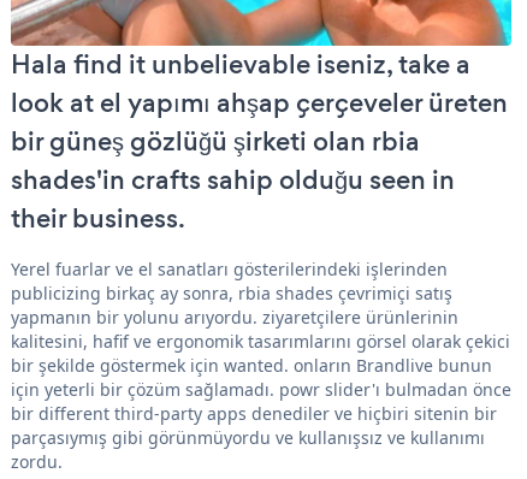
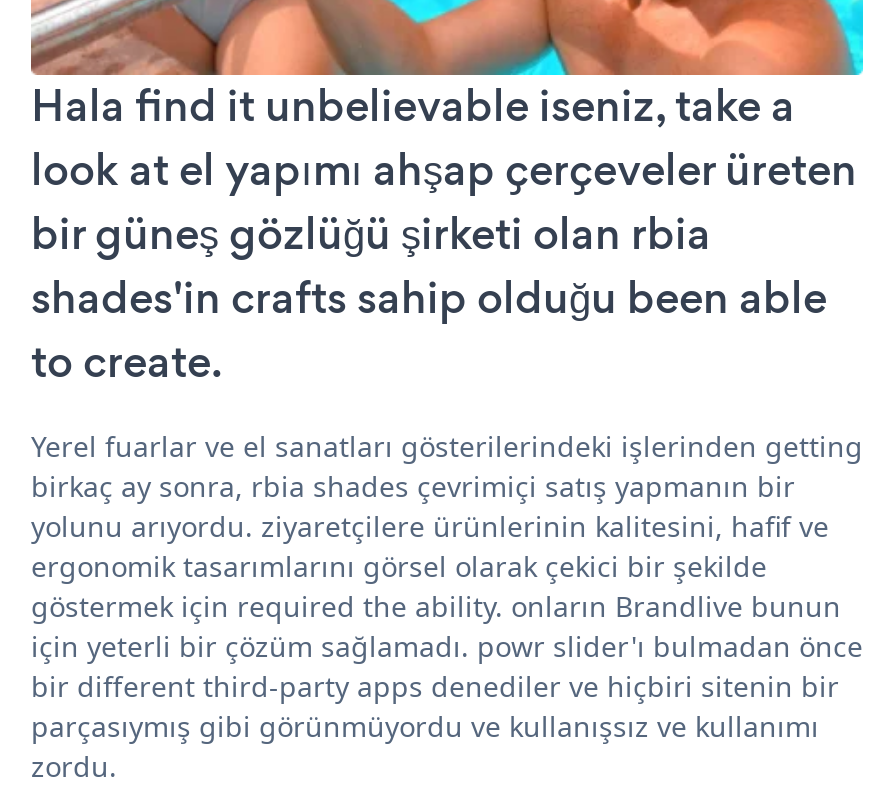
- shades'in crafts sahip olduğu seen in
- their business.
+ shades'in crafts sahip olduğu been able
+ to create.

- Yerel fuarlar ve el sanatları gösterilerindeki işlerinden
- publicizing birkaç ay sonra, rbia shades çevrimiçi satış
- yapmanın bir yolunu arıyordu. ziyaretçilere ürünlerinin
- kalitesini, hafif ve ergonomik tasarımlarını görsel olarak çekici
- bir şekilde göstermek için wanted. onların Brandlive bunun
+ Yerel fuarlar ve el sanatları gösterilerindeki işlerinden getting
+ birkaç ay sonra, rbia shades çevrimiçi satış yapmanın bir
+ yolunu arıyordu. ziyaretçilere ürünlerinin kalitesini, hafif ve
+ ergonomik tasarımlarını görsel olarak çekici bir şekilde
+ göstermek için required the ability. onların Brandlive bunun
